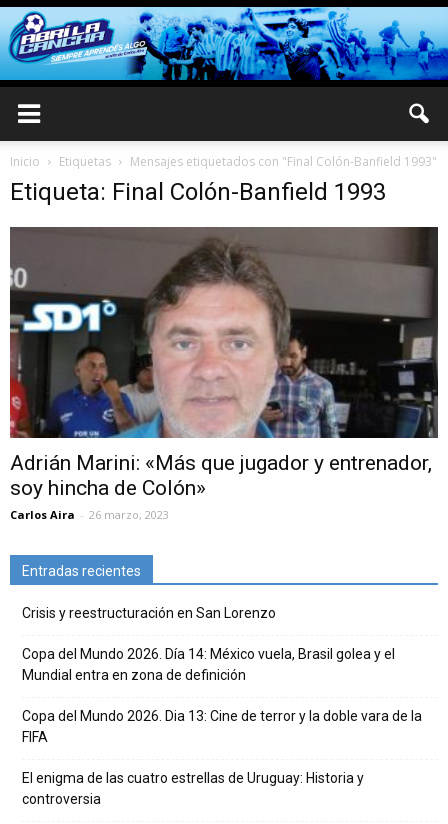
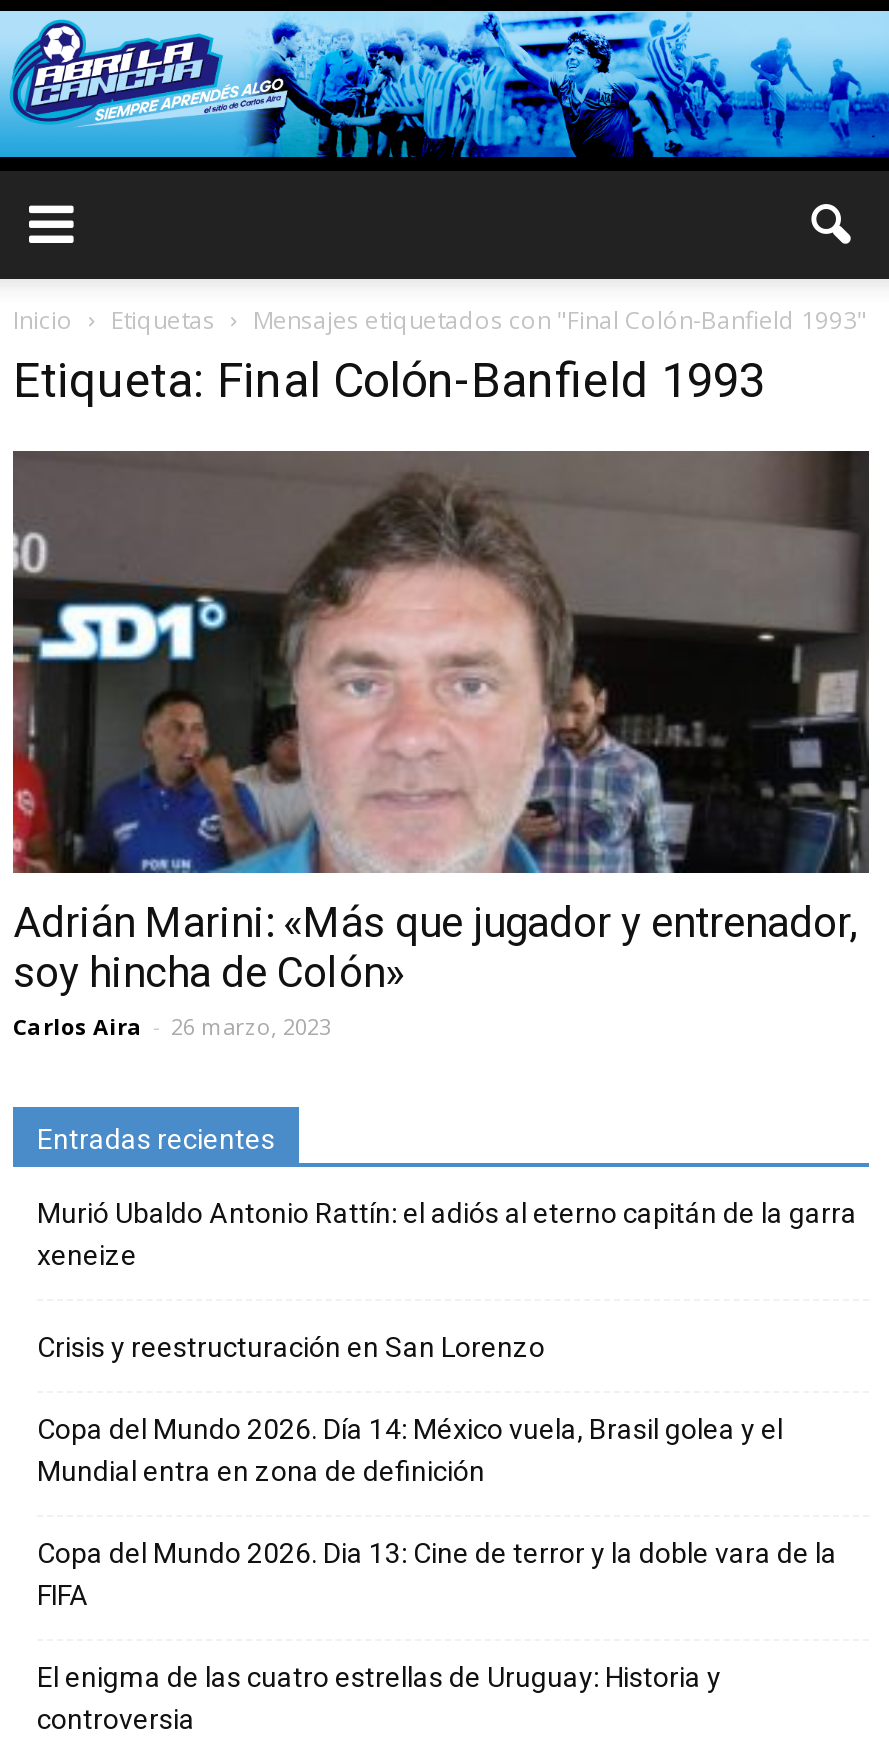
+ Murió Ubaldo Antonio Rattín: el adiós al eterno capitán de la garra
+ xeneize
